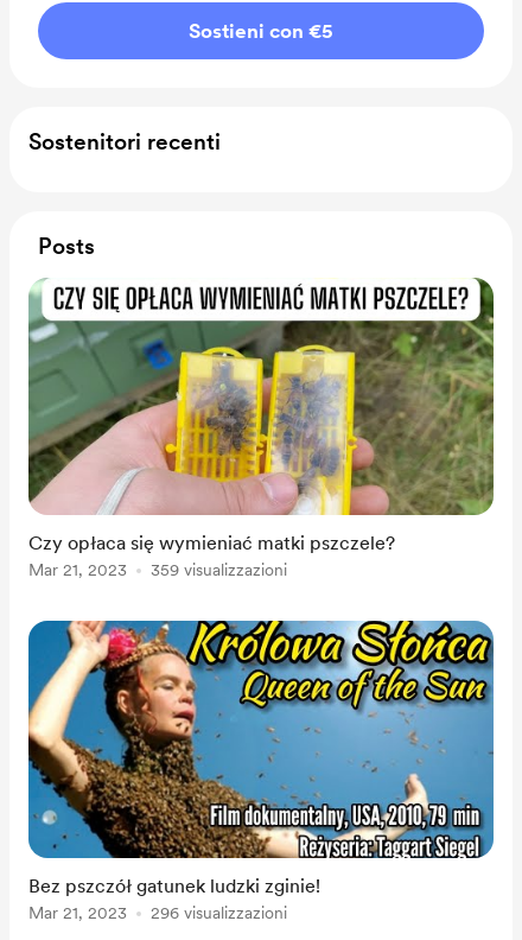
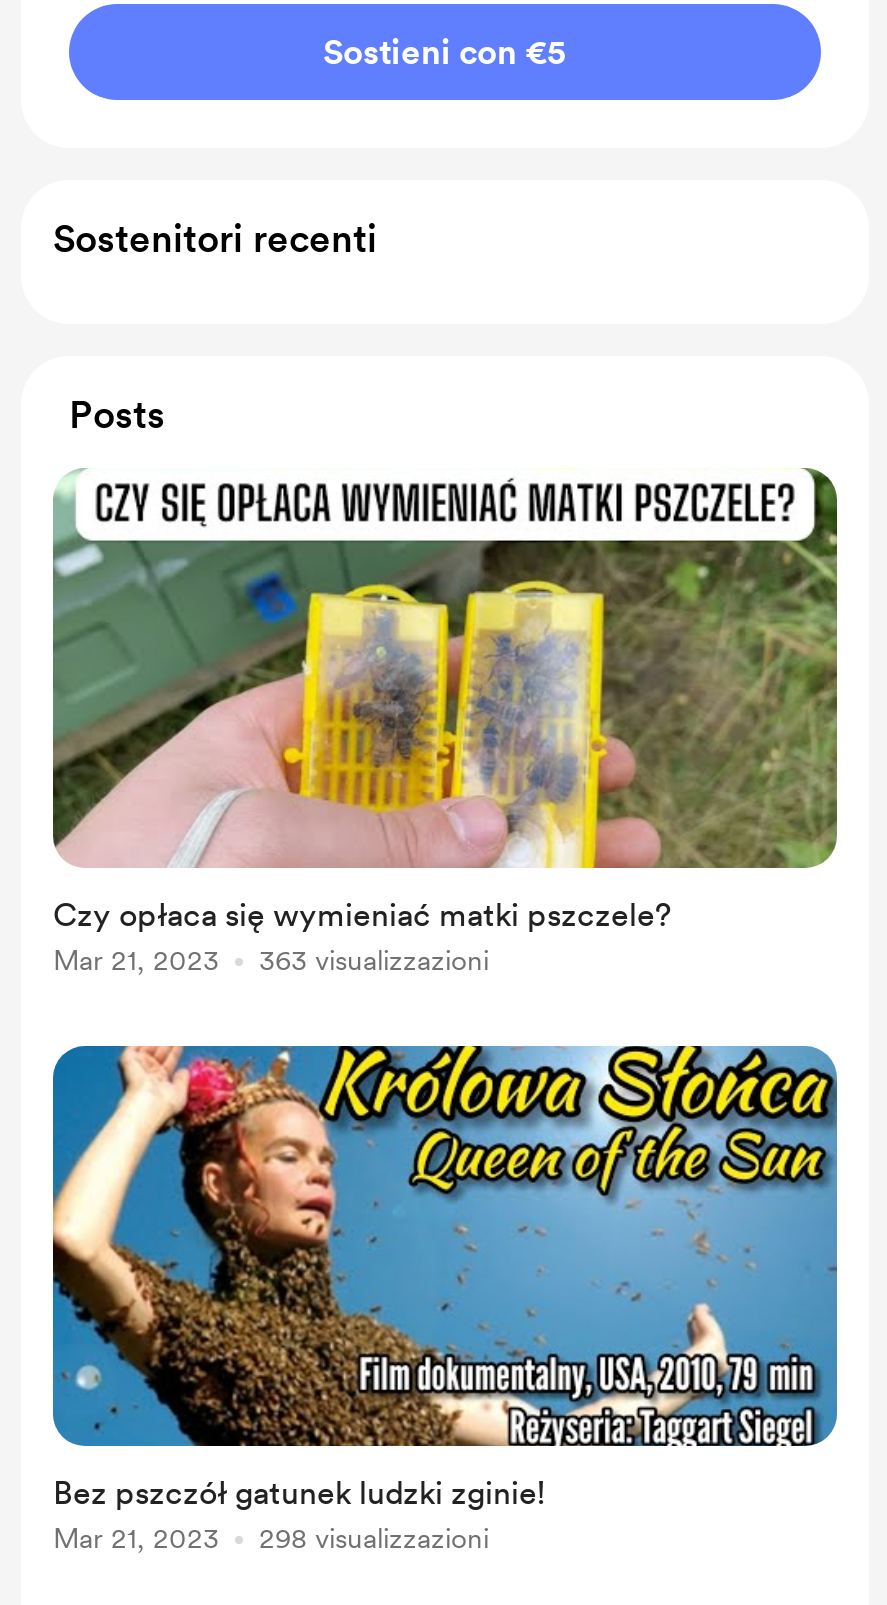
- 359 visualizzazioni
+ 363 visualizzazioni

- 296 visualizzazioni
+ 298 visualizzazioni
